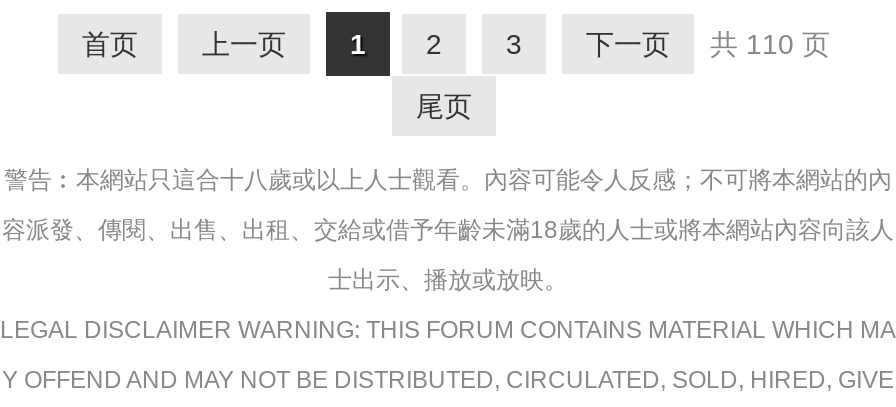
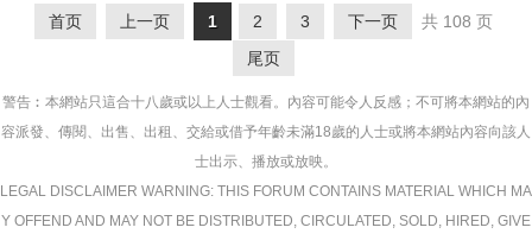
- 首页 上一页 1 2 3 下一页 共 110 页
+ 首页 上一页 1 2 3 下一页 共 108 页
